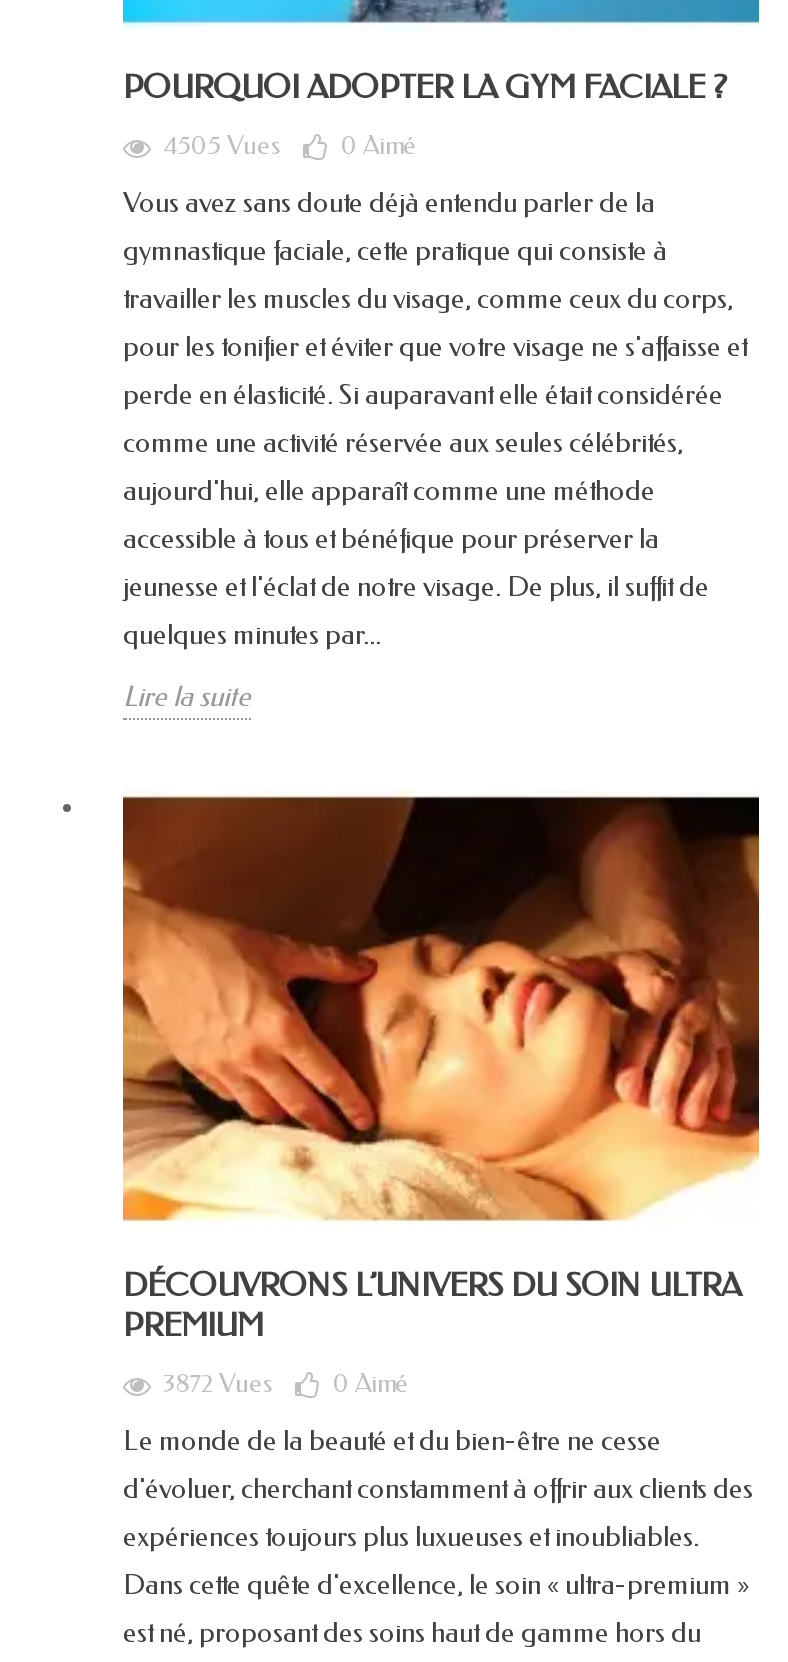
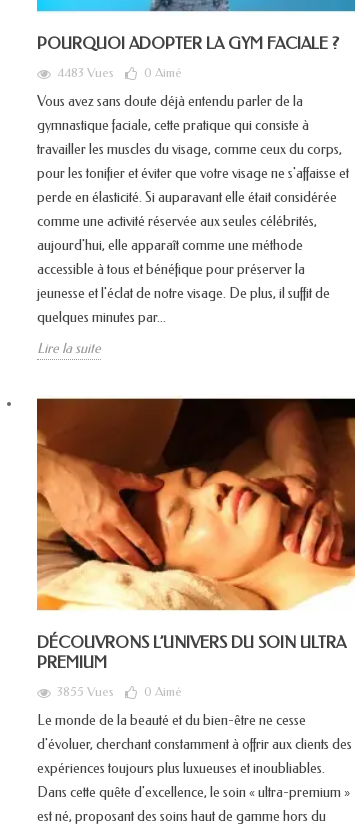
- 4505 Vues 0 Aimé
+ 4483 Vues 0 Aimé

- 3872 Vues 0 Aimé
+ 3855 Vues 0 Aimé
